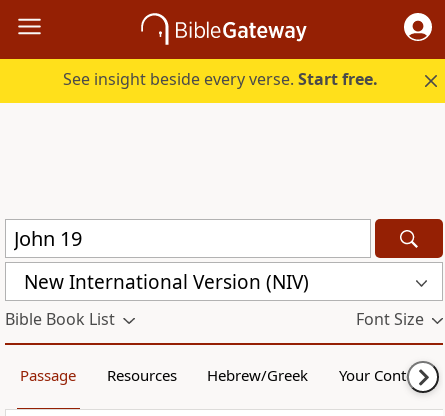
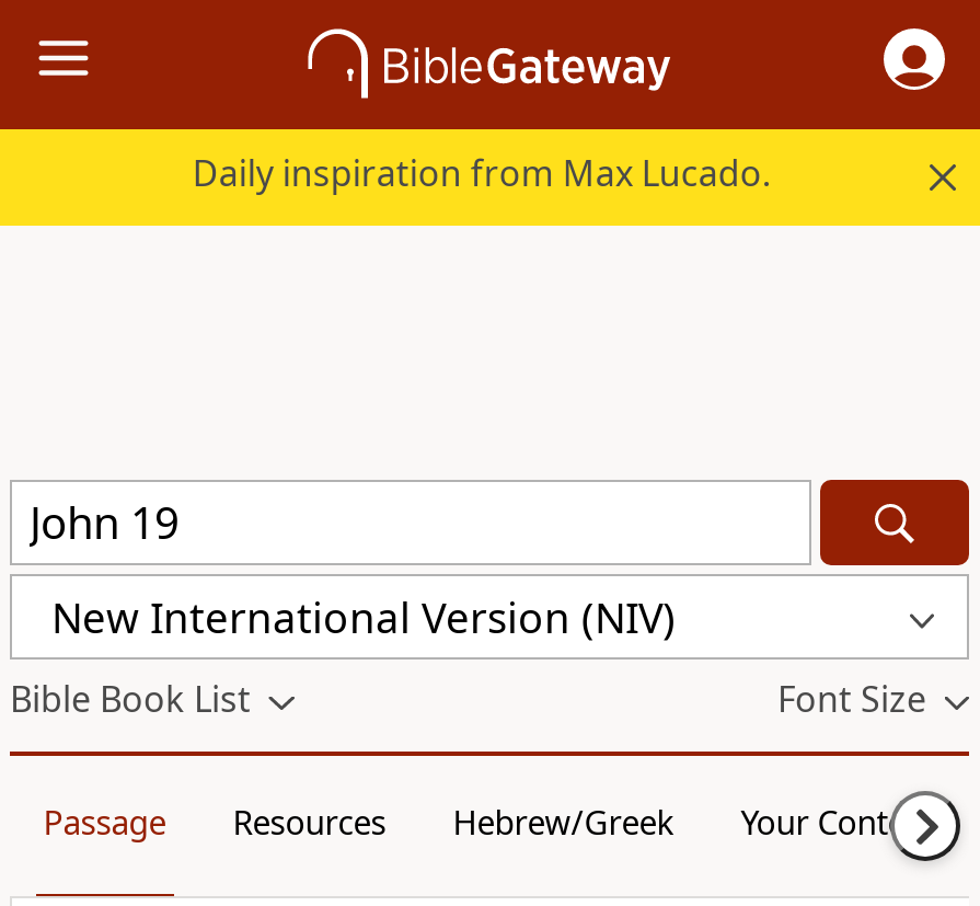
- See insight beside every verse. Start free.
+ Daily inspiration from Max Lucado.
